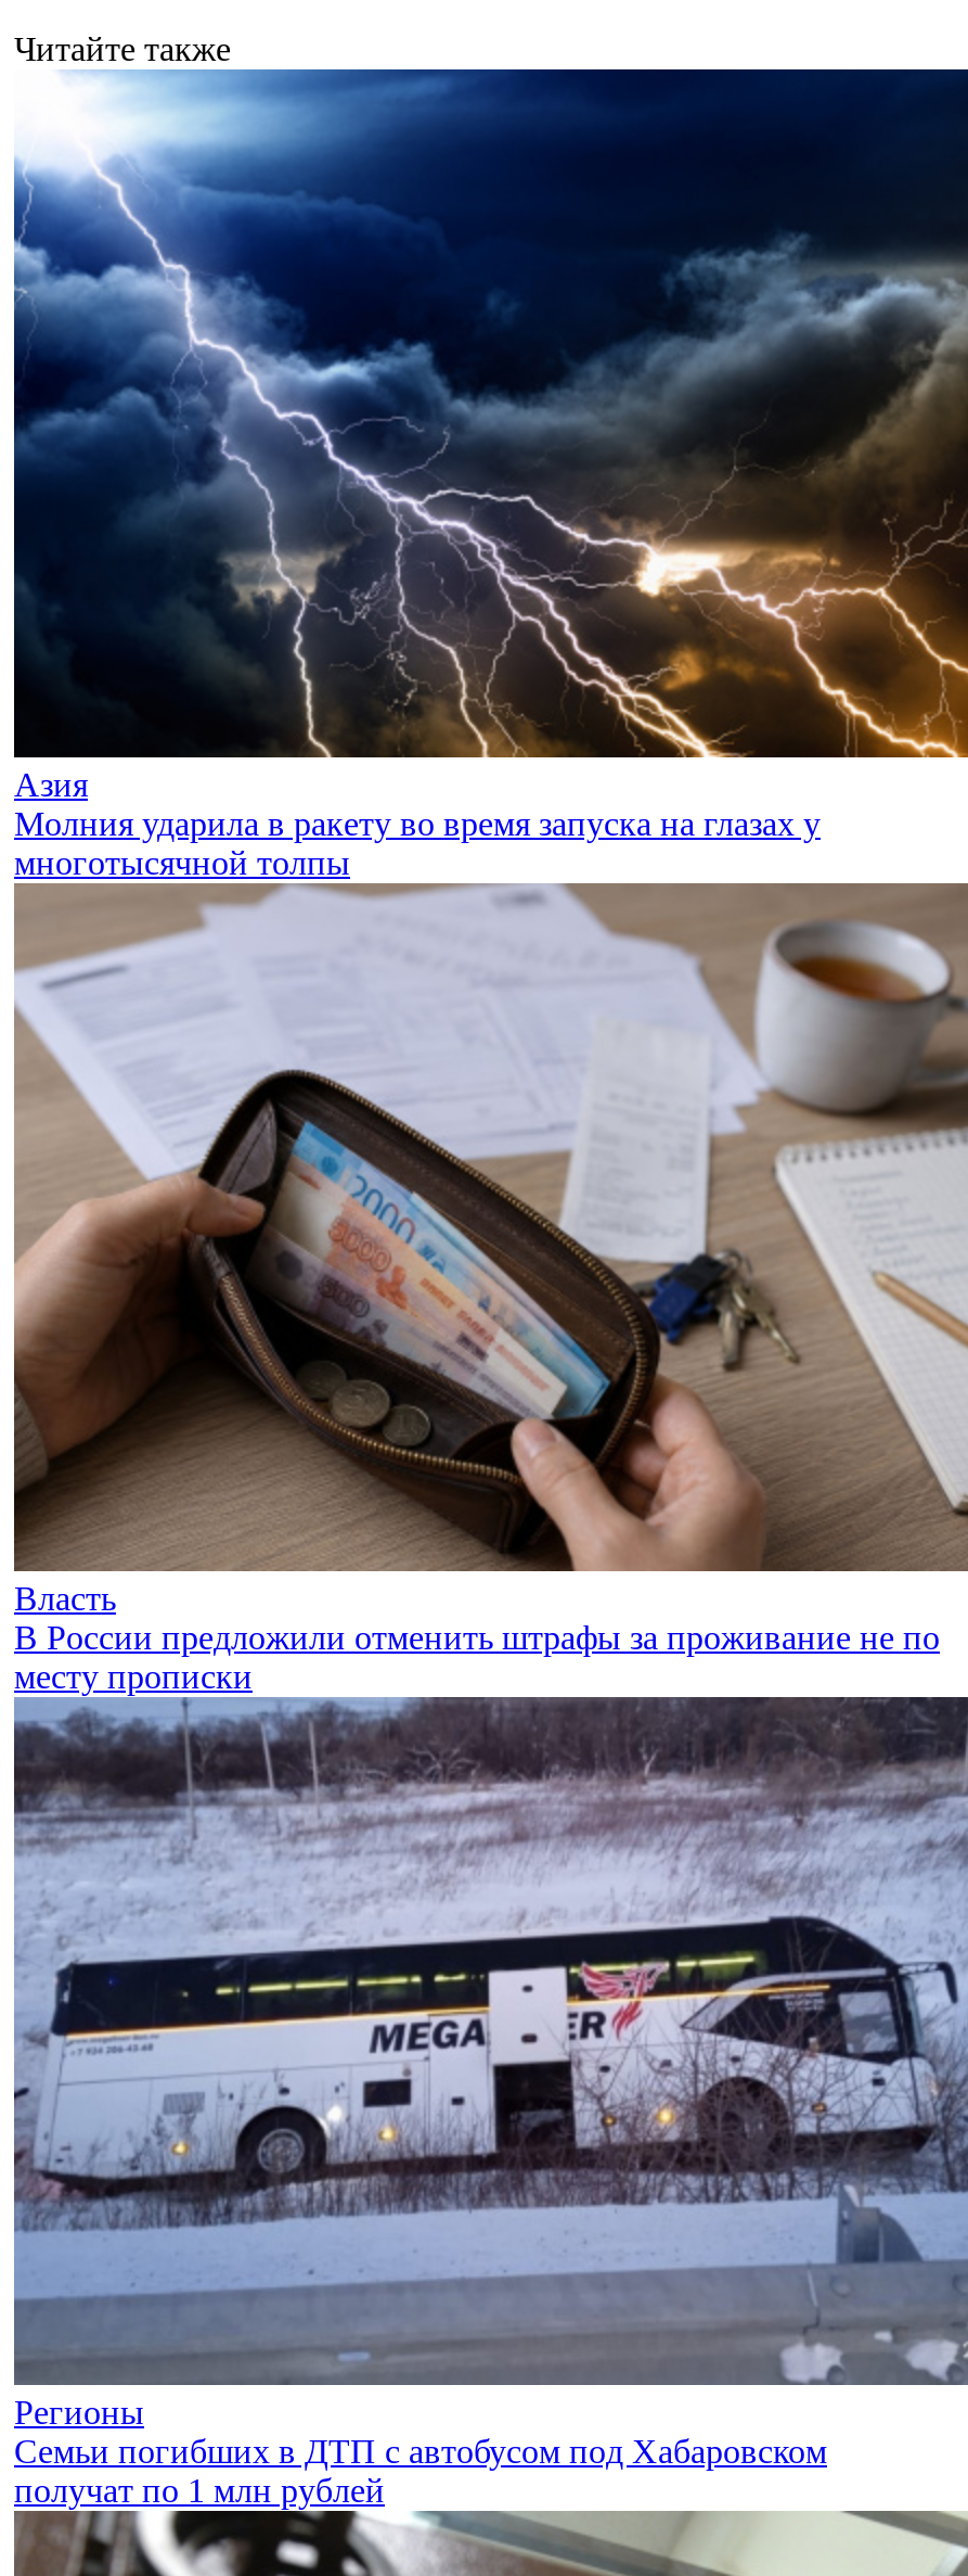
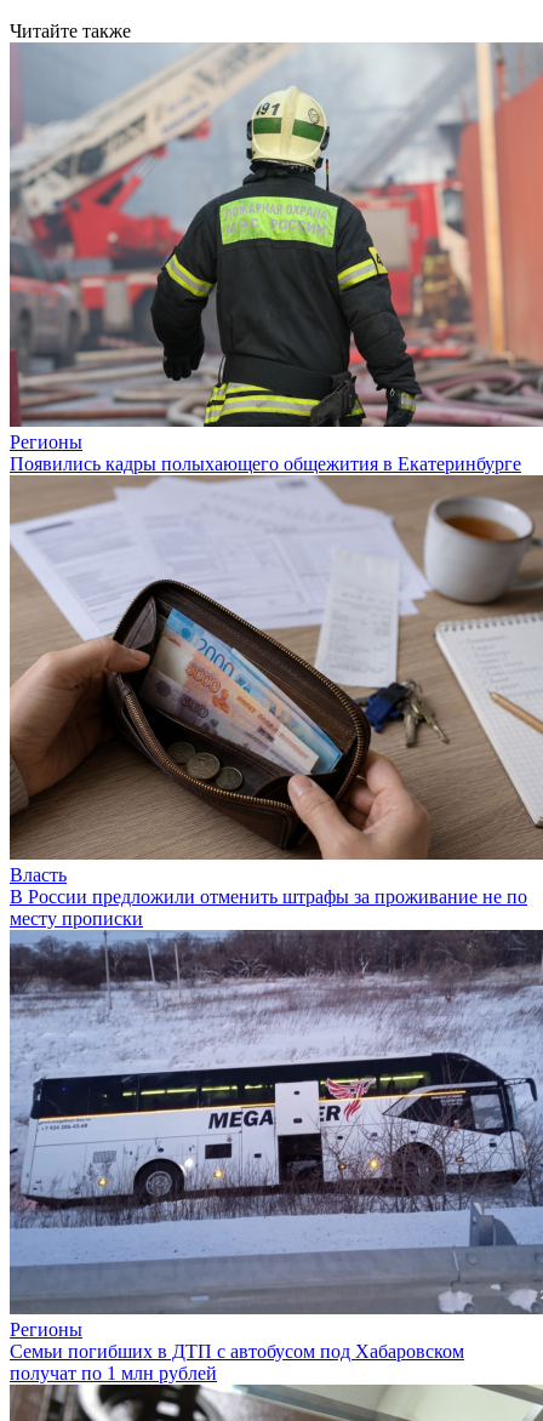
- [image]
- Азия
- Молния ударила в ракету во время запуска на глазах у
- многотысячной толпы
+ [image]
+ Регионы
+ Появились кадры полыхающего общежития в Екатеринбурге
